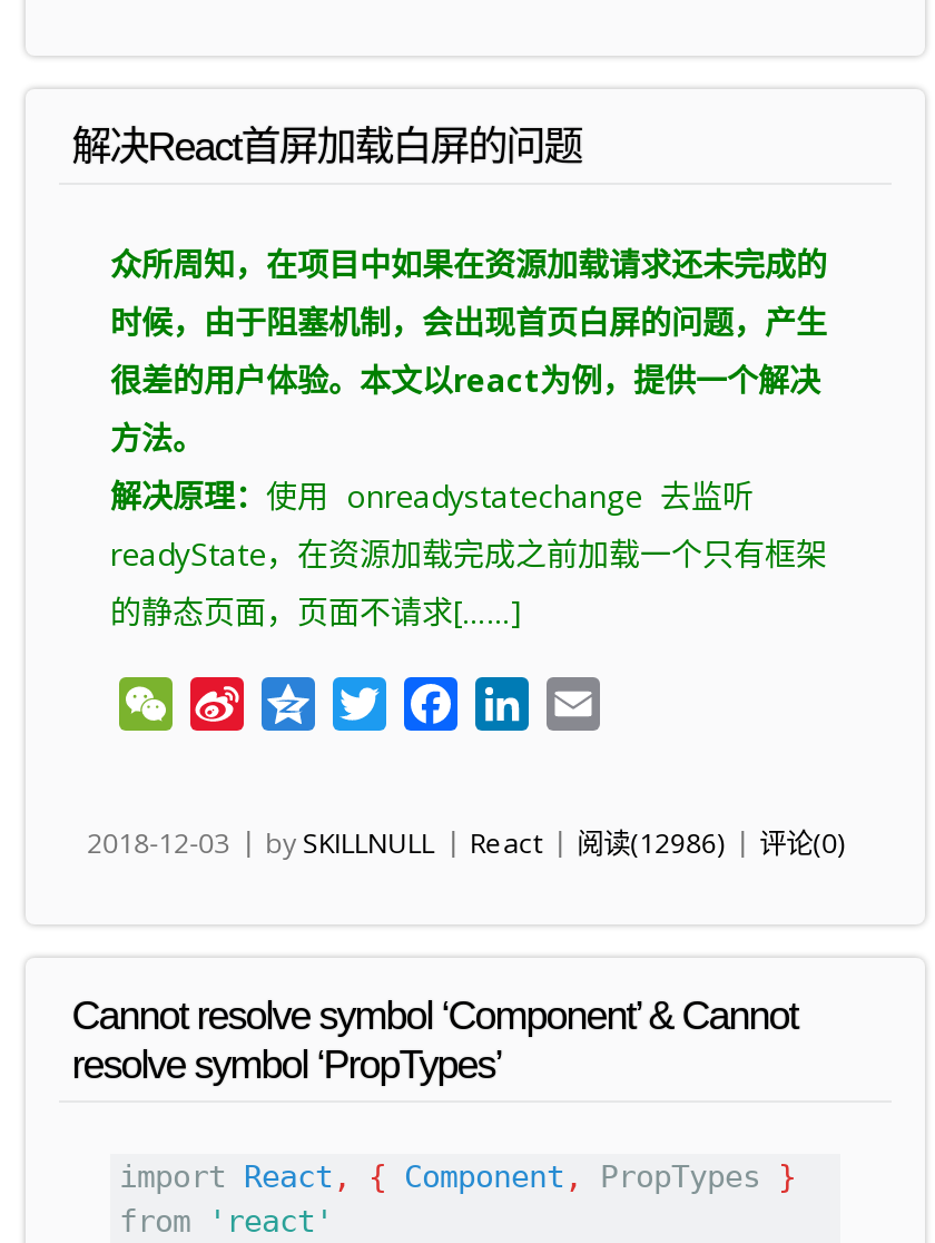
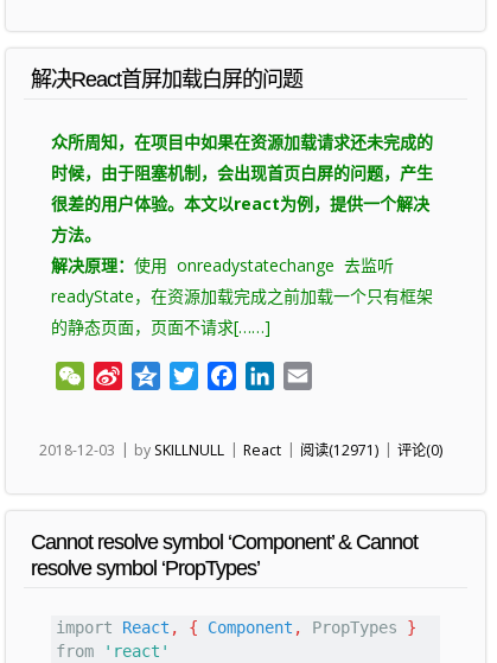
- 阅读(12986)
+ 阅读(12971)
